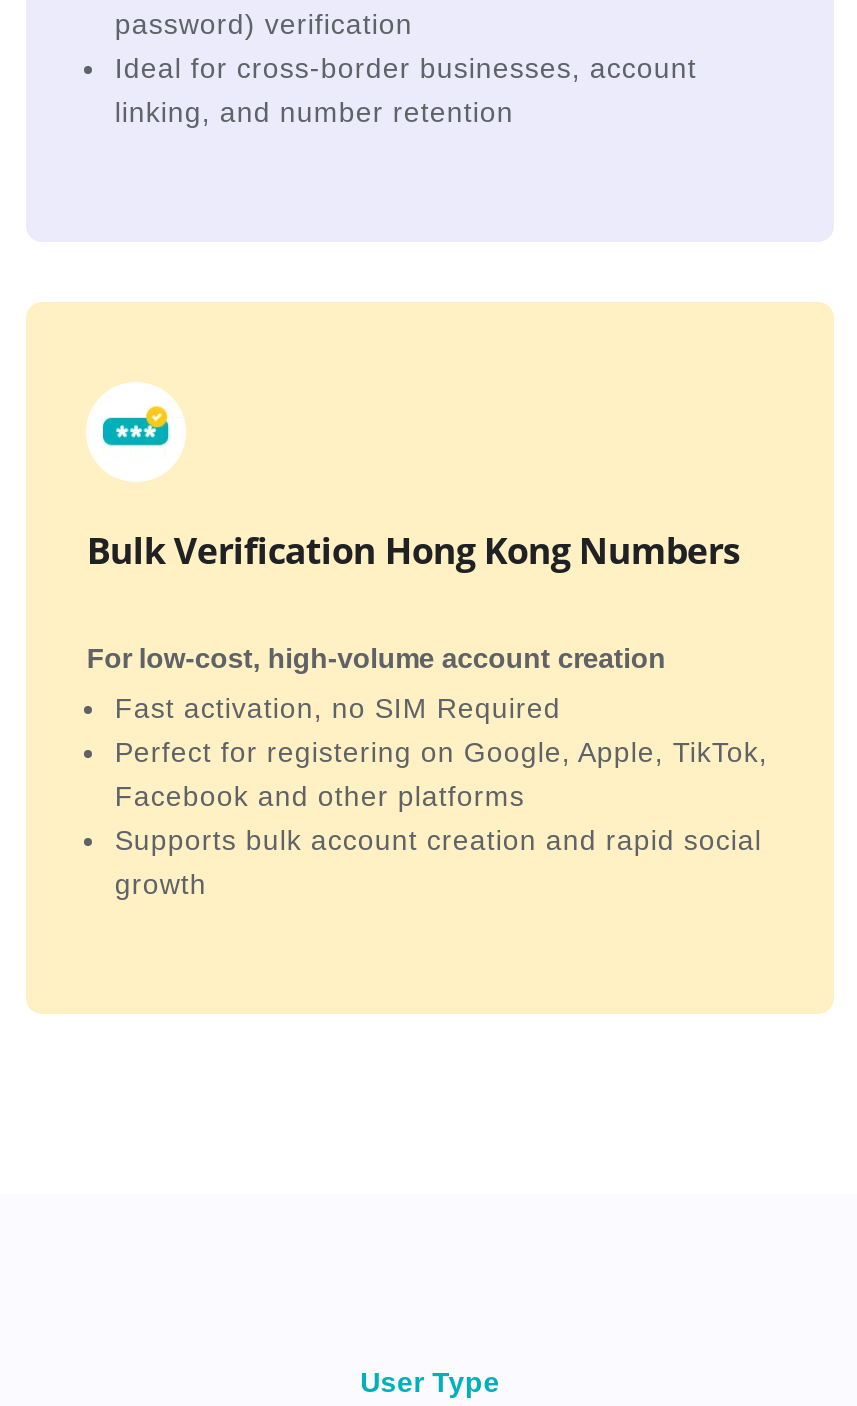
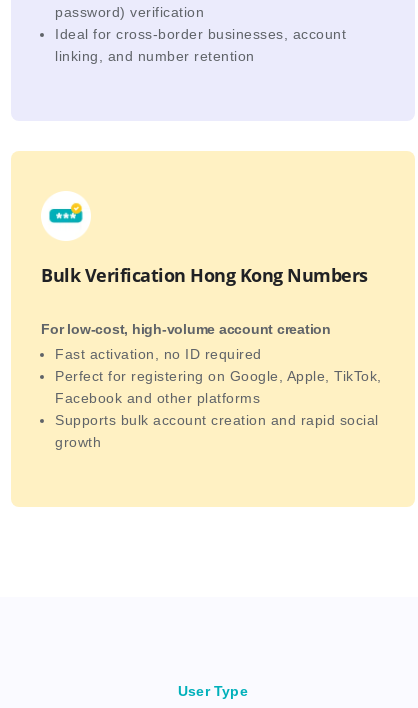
- Fast activation, no SIM Required
+ Fast activation, no ID required
